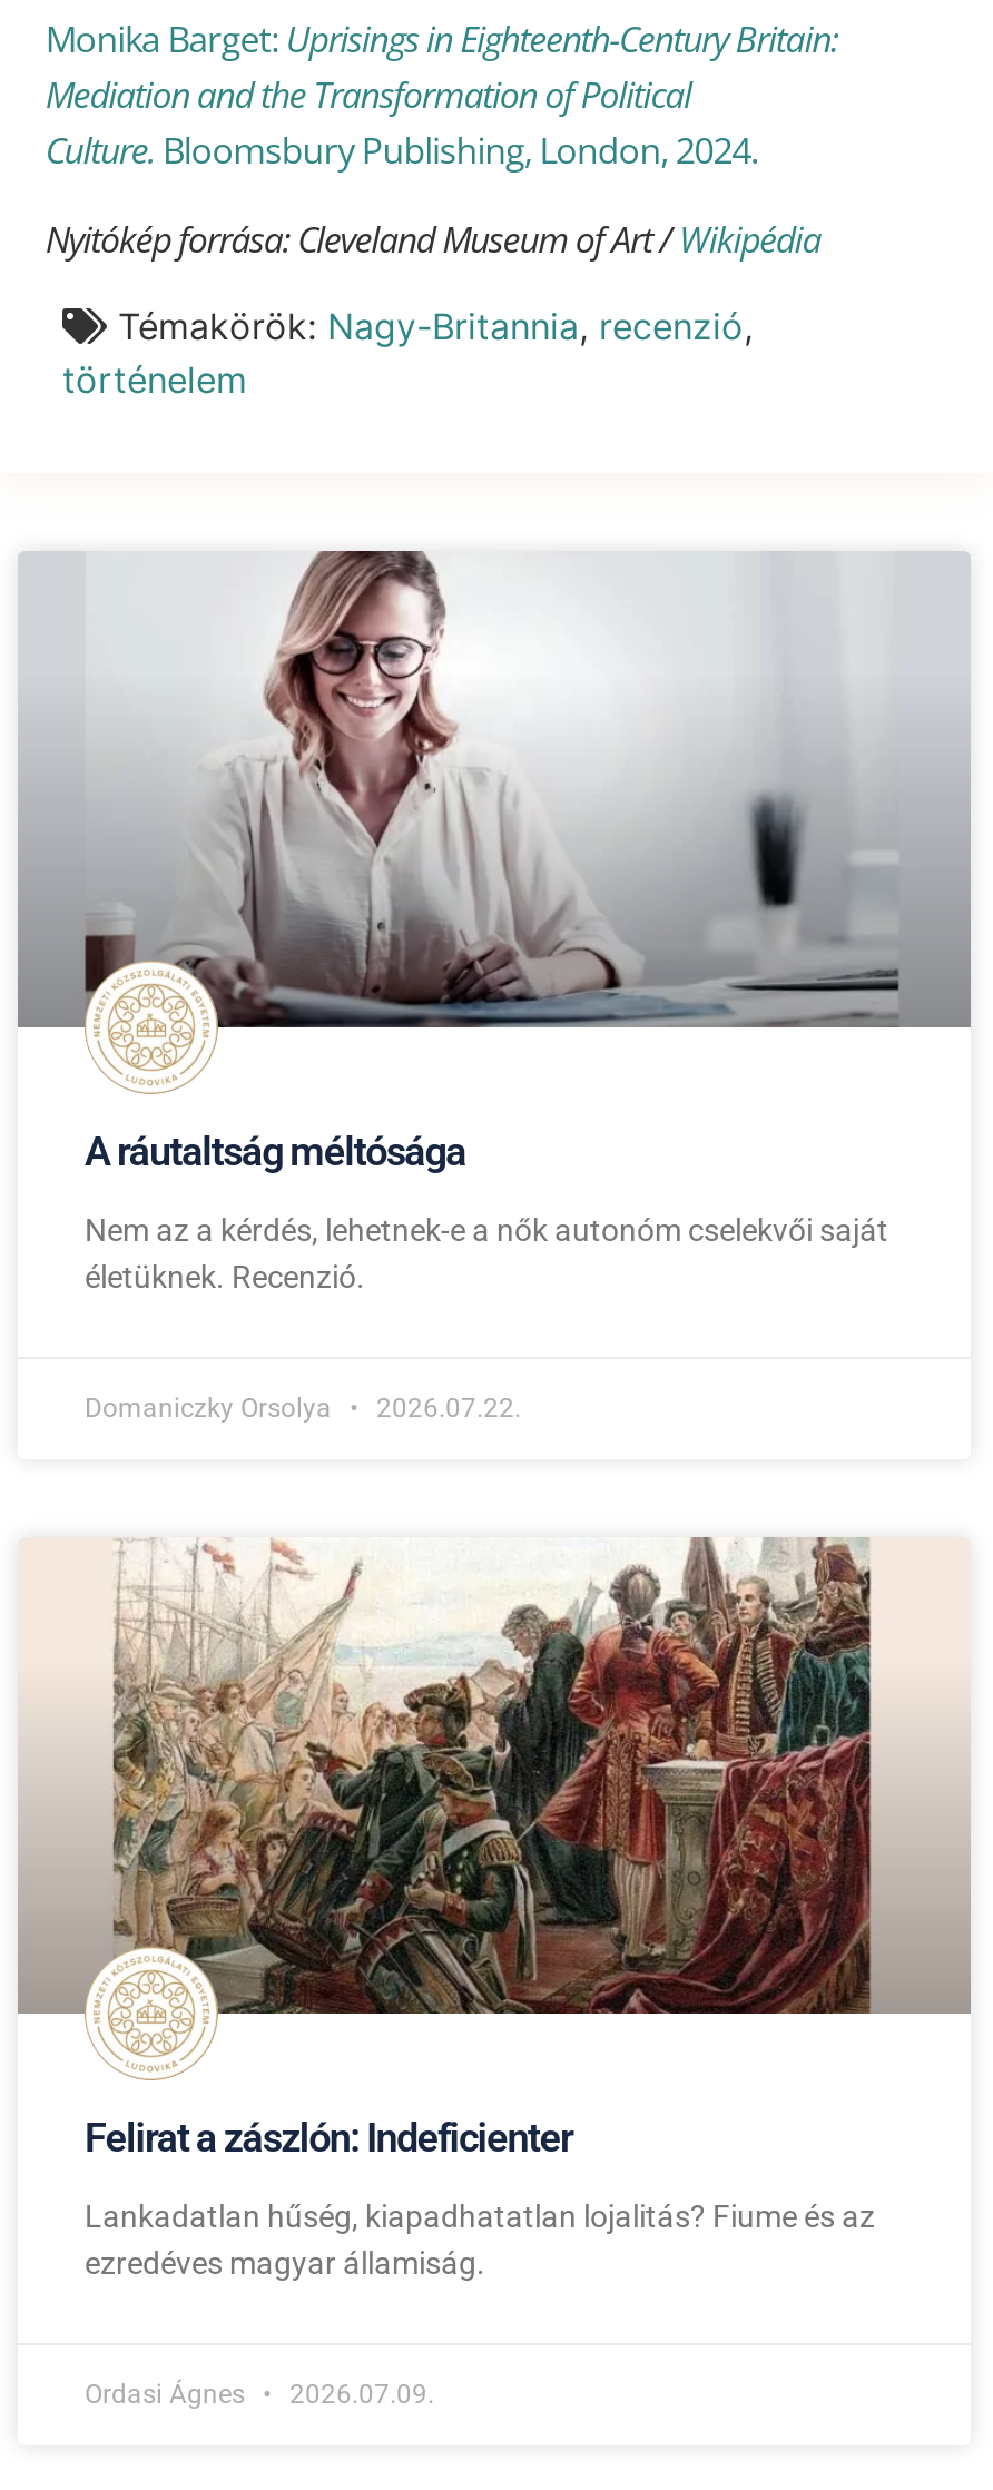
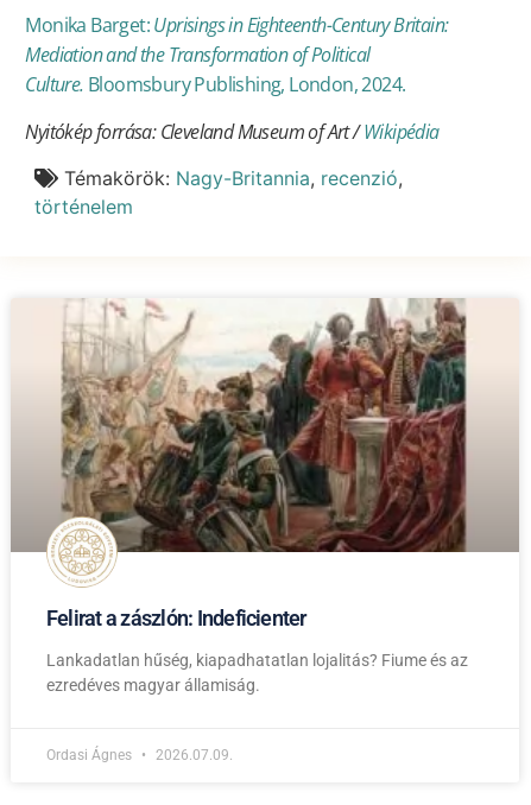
- [image]

- A ráutaltság méltósága
- Nem az a kérdés, lehetnek-e a nők autonóm cselekvői saját
- életüknek. Recenzió.

- Domaniczky Orsolya
- 2026.07.22.
